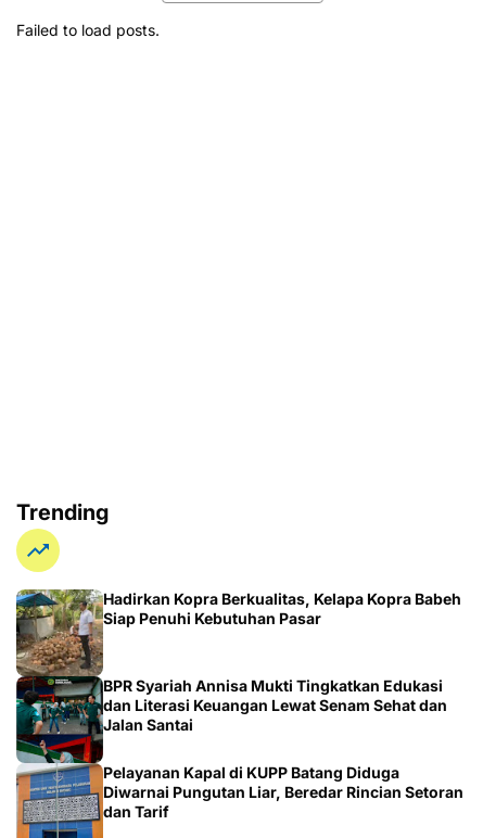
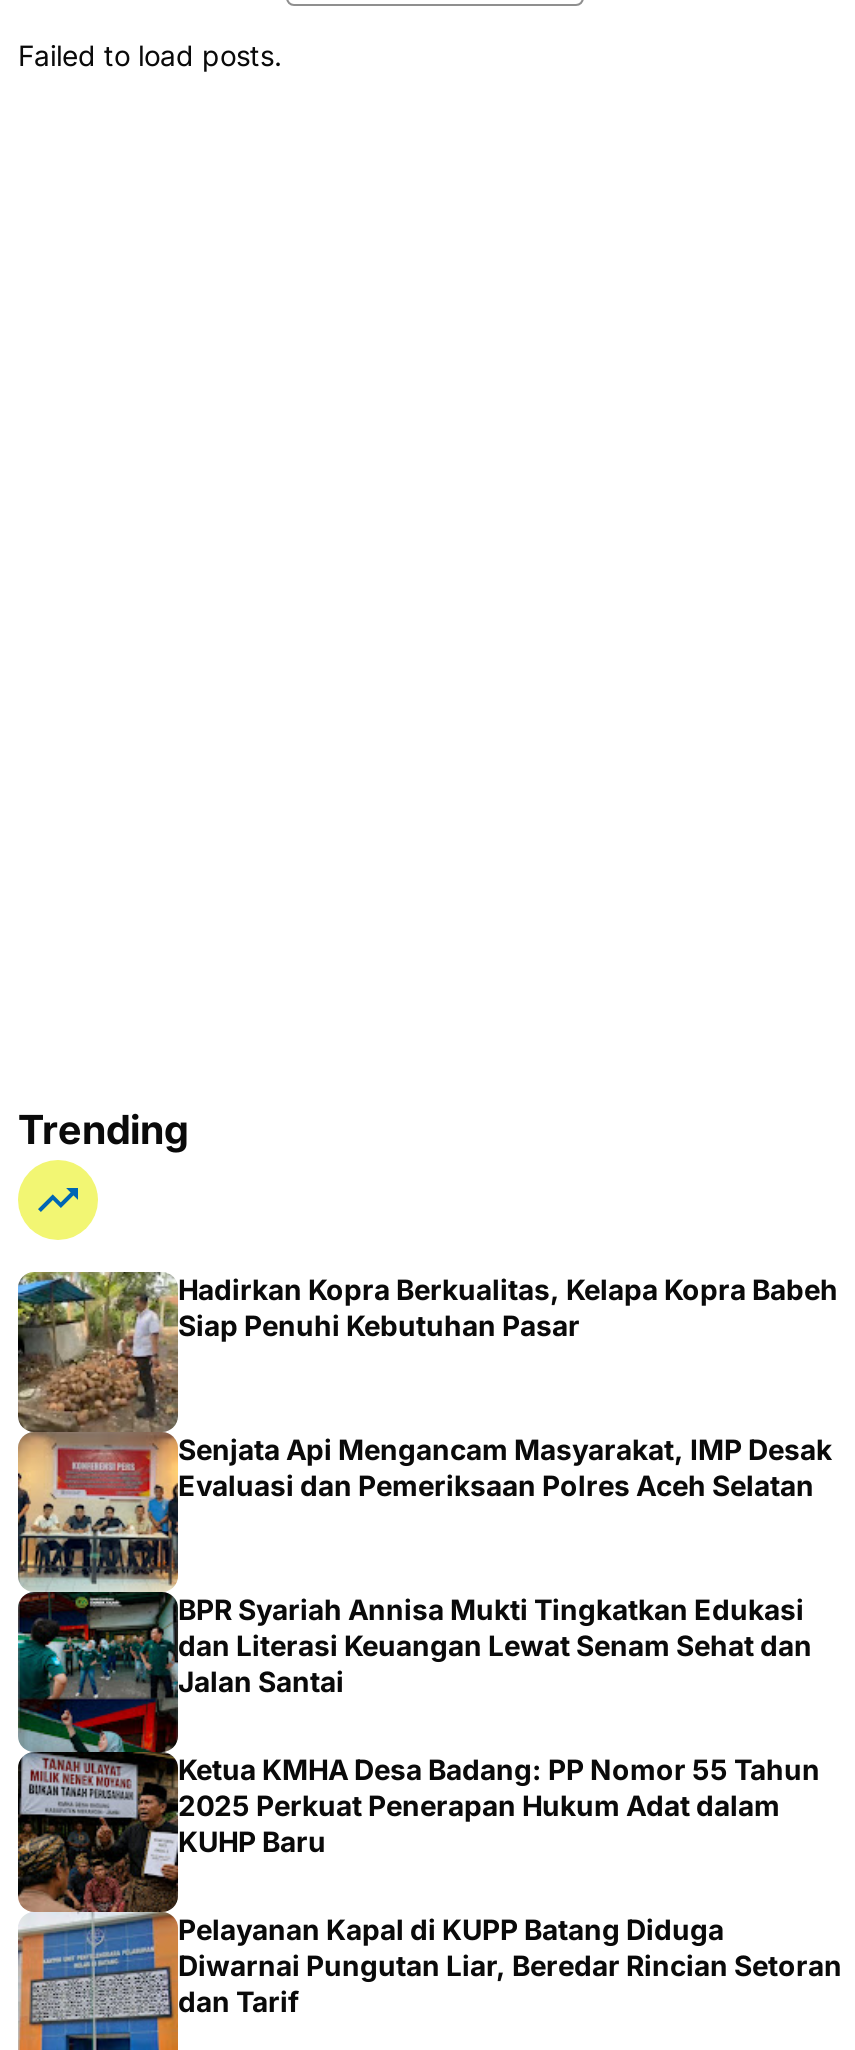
+ [image]
+ Senjata Api Mengancam Masyarakat, IMP Desak
+ Evaluasi dan Pemeriksaan Polres Aceh Selatan

+ [image]
+ Ketua KMHA Desa Badang: PP Nomor 55 Tahun
+ 2025 Perkuat Penerapan Hukum Adat dalam
+ KUHP Baru
